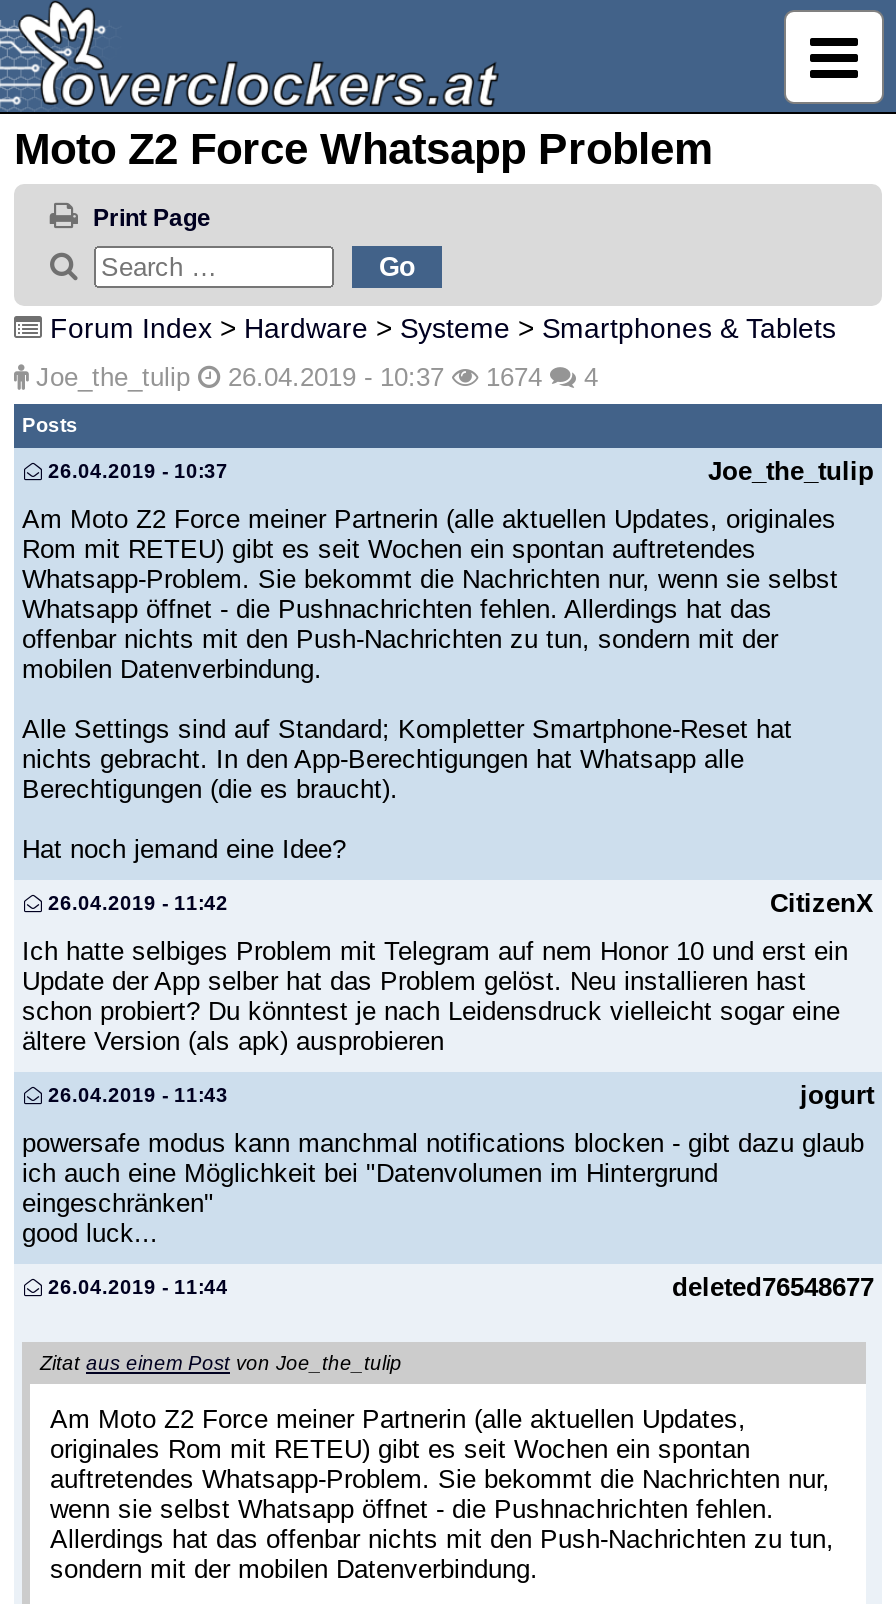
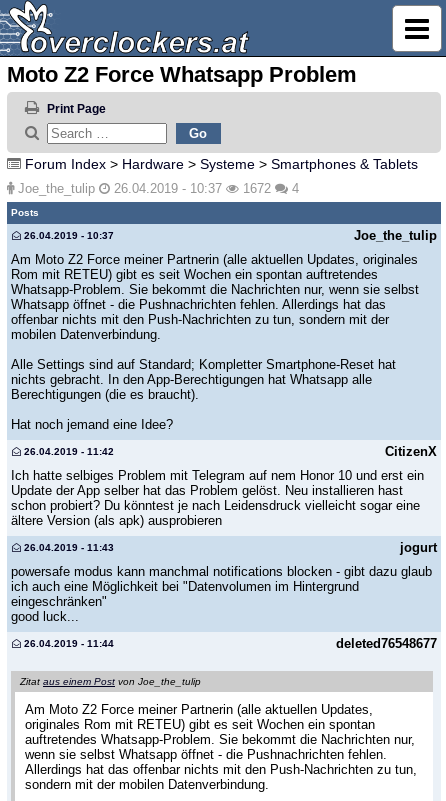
- Joe_the_tulip 26.04.2019 - 10:37 1674 4
+ Joe_the_tulip 26.04.2019 - 10:37 1672 4
